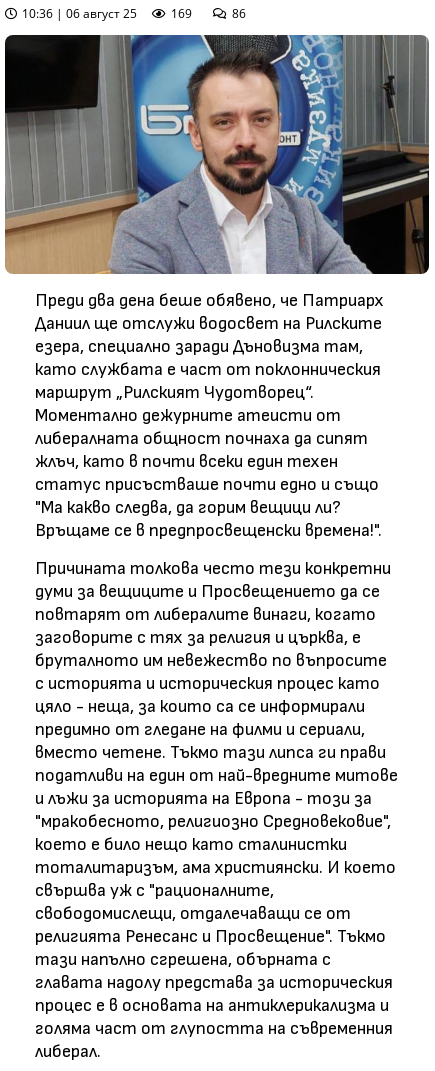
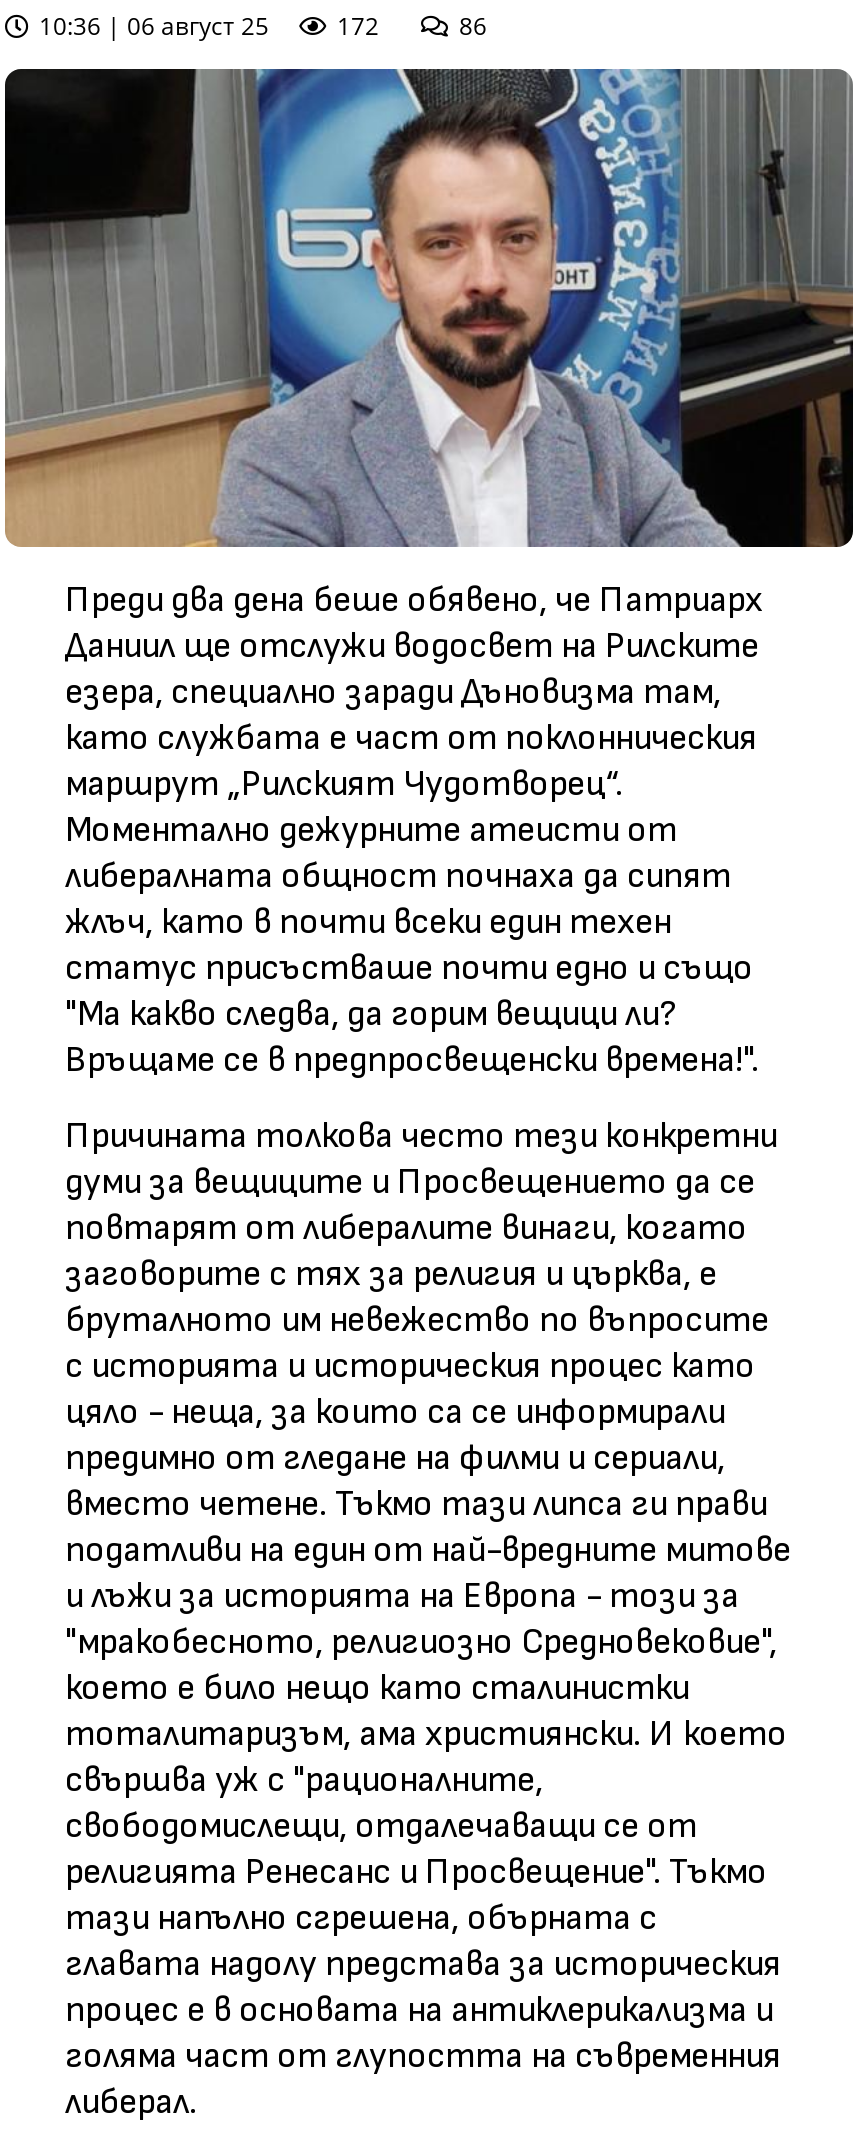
- 169
+ 172
